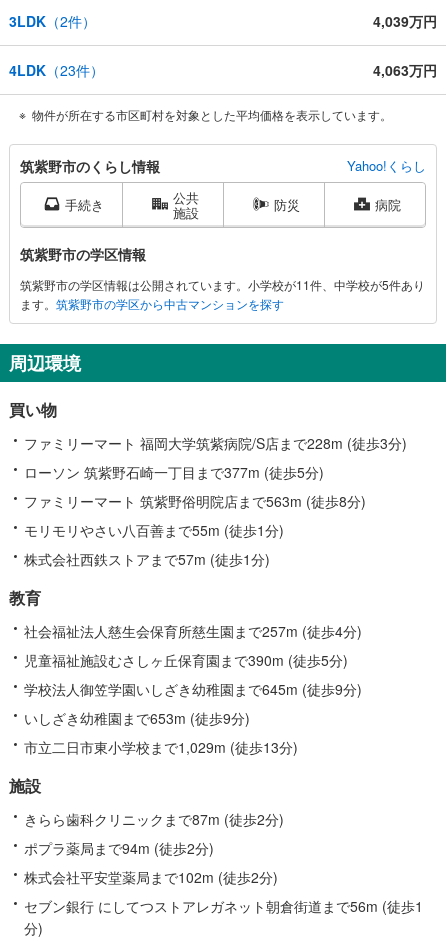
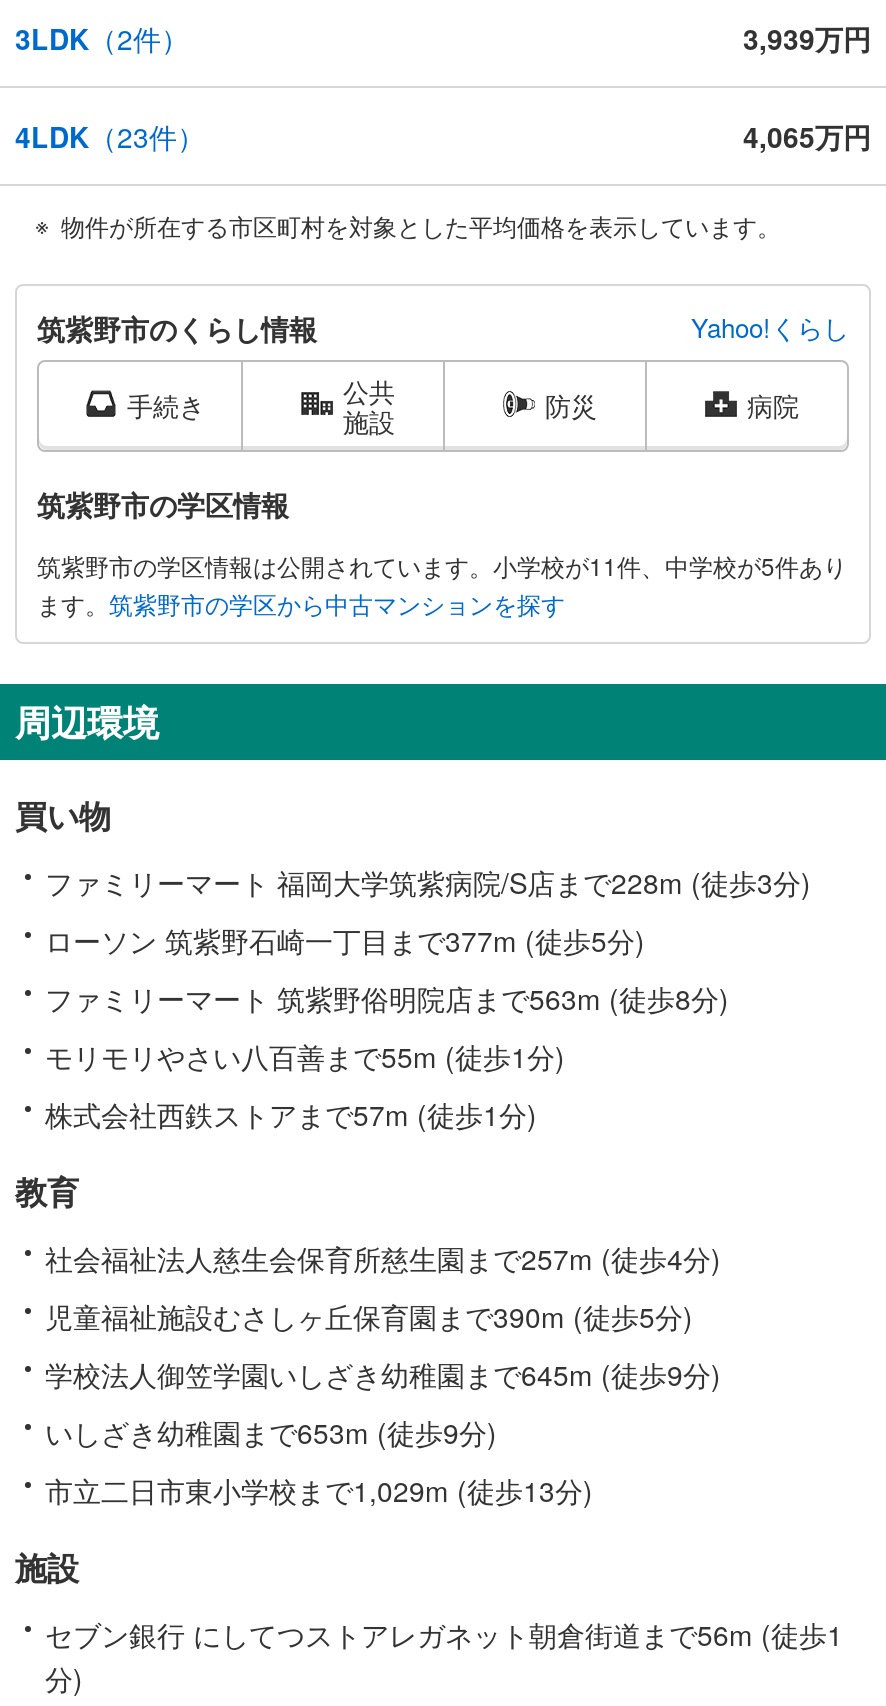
- 4,039万円
+ 3,939万円

- 4,063万円
+ 4,065万円

- きらら歯科クリニックまで87m (徒歩2分)
- ポプラ薬局まで94m (徒歩2分)
- 株式会社平安堂薬局まで102m (徒歩2分)
